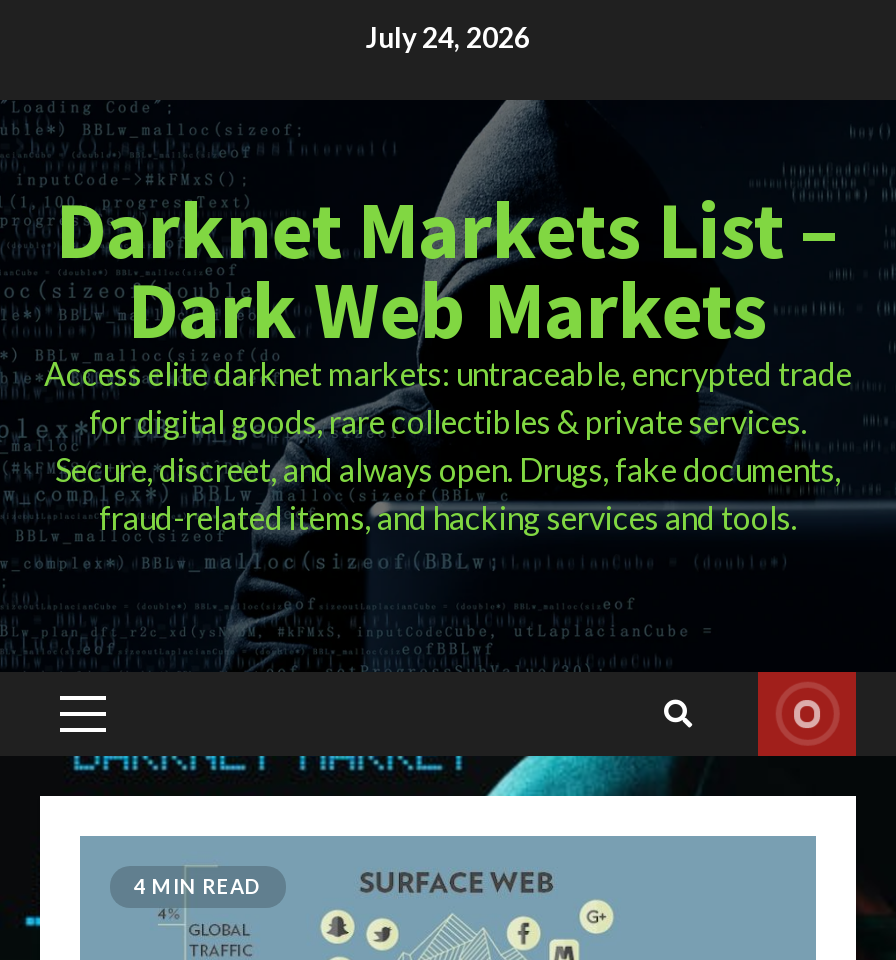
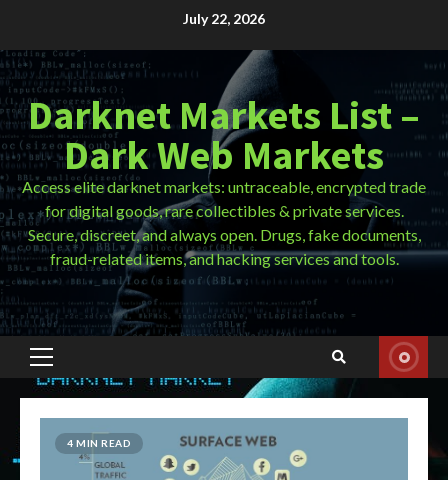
- July 24, 2026
+ July 22, 2026
